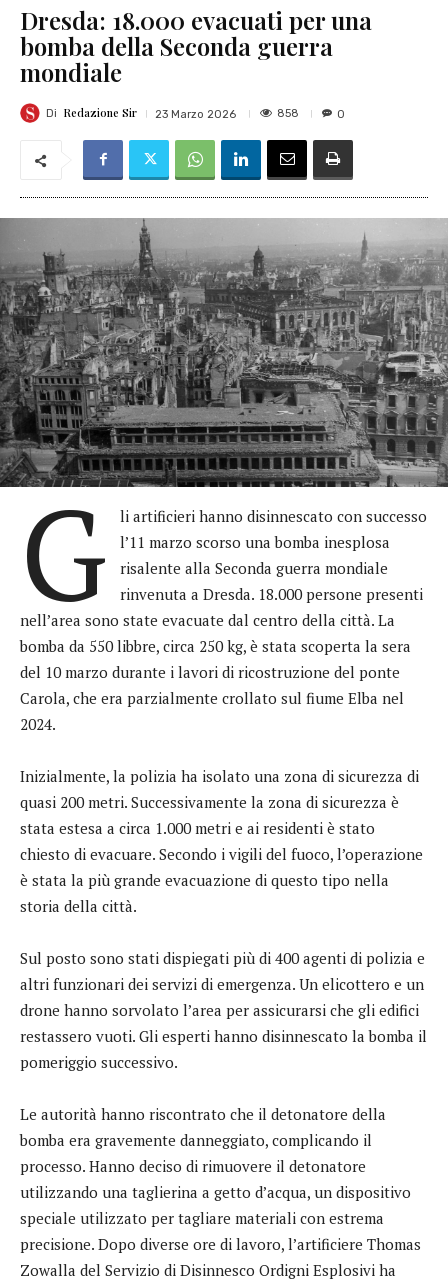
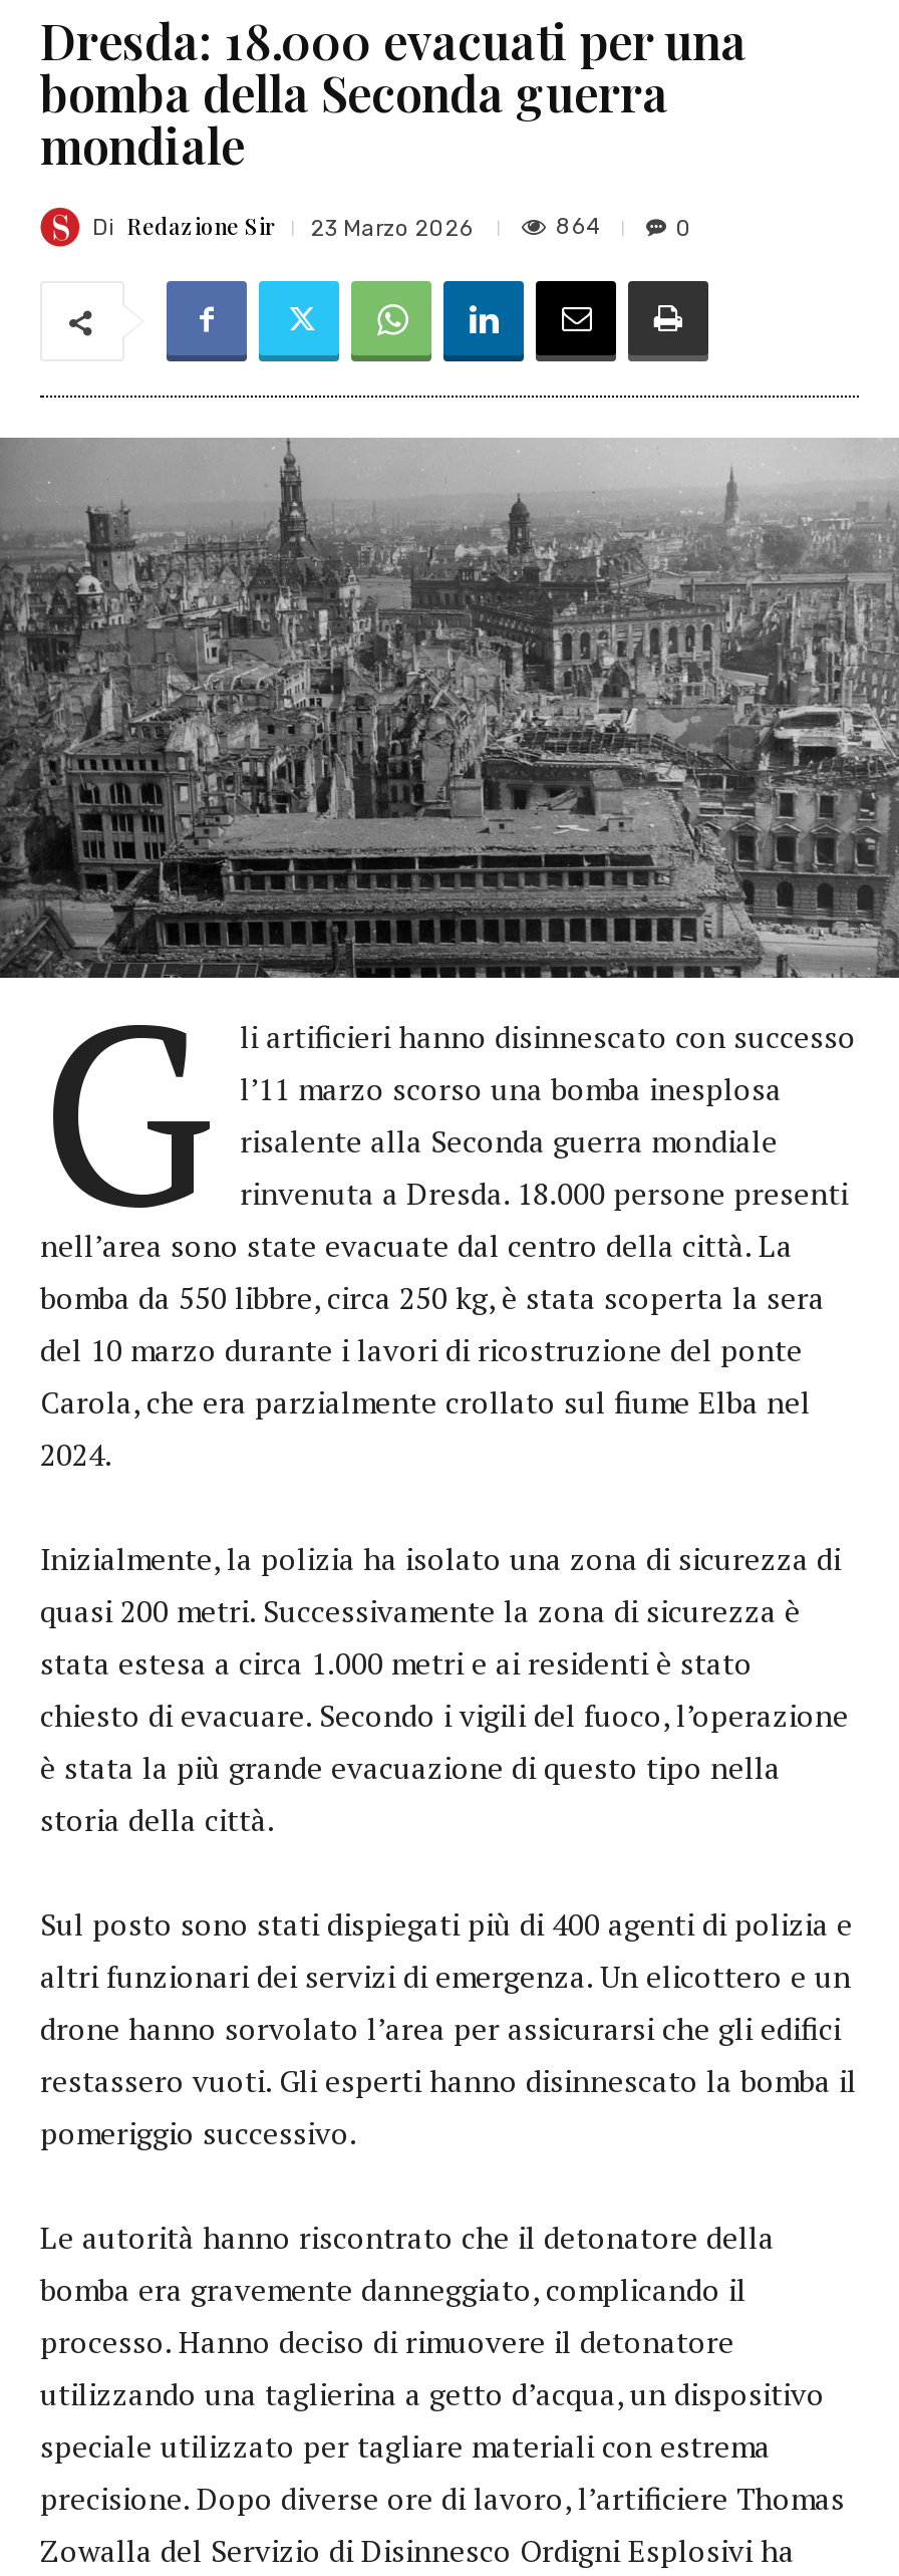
- 858
+ 864
